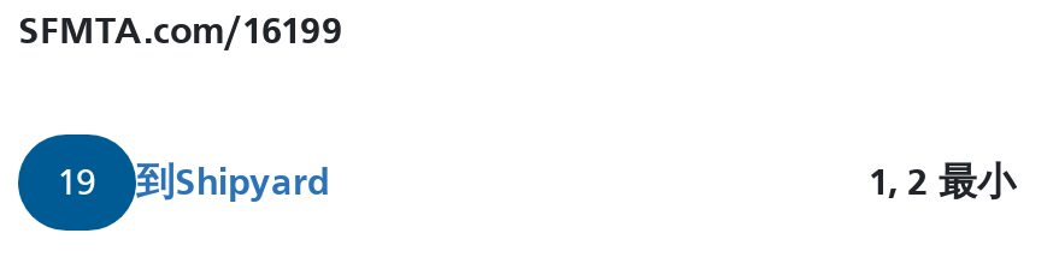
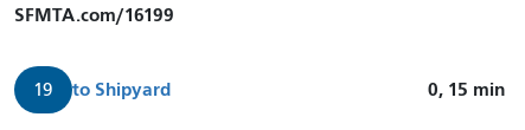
- 到Shipyard
- 1, 2最小
+ to Shipyard
+ 0, 15 min
